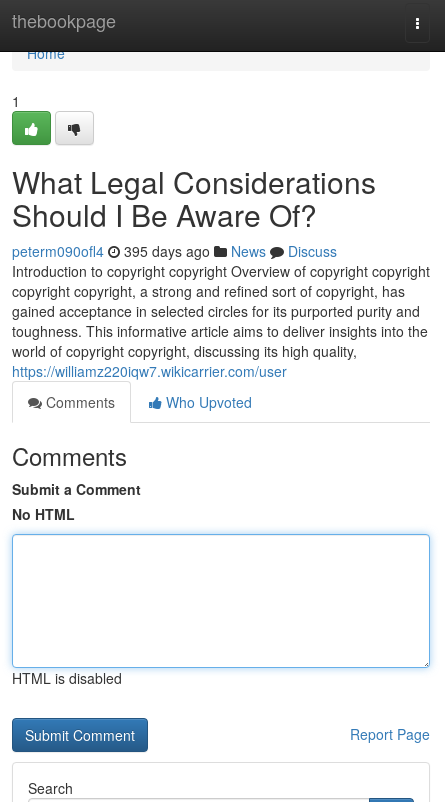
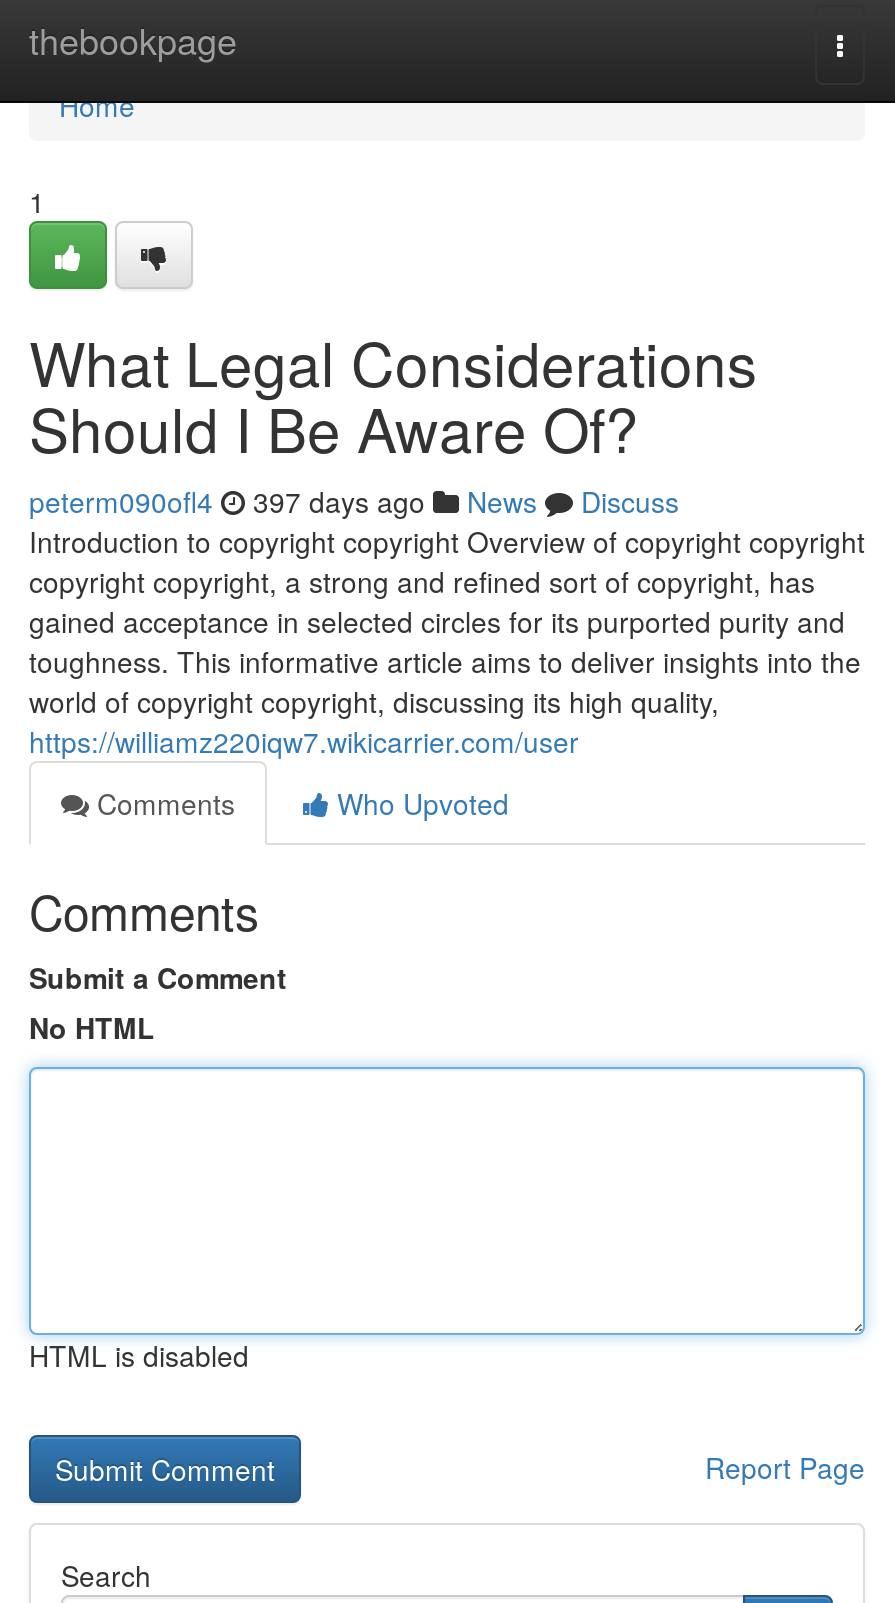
- peterm090ofl4 395 days ago News Discuss
+ peterm090ofl4 397 days ago News Discuss
